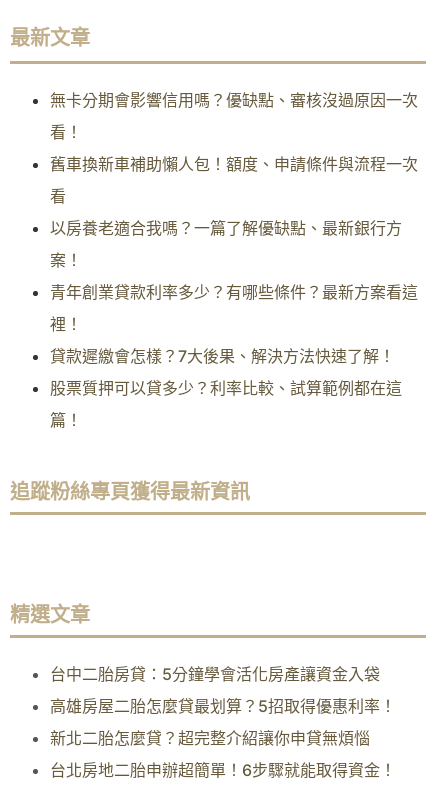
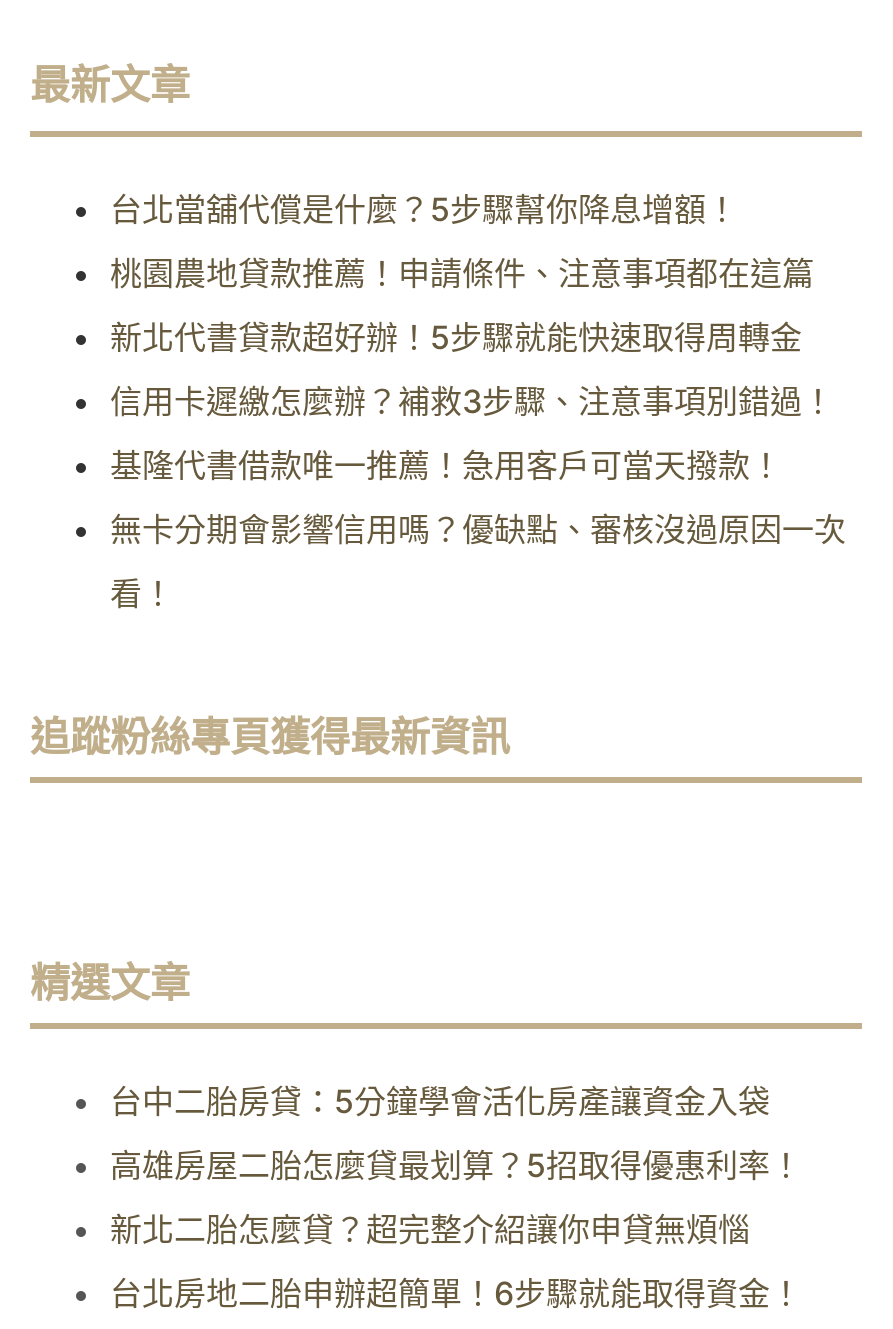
+ 台北當舖代償是什麼？5步驟幫你降息增額！
+ 桃園農地貸款推薦！申請條件、注意事項都在這篇
+ 新北代書貸款超好辦！5步驟就能快速取得周轉金
+ 信用卡遲繳怎麼辦？補救3步驟、注意事項別錯過！
+ 基隆代書借款唯一推薦！急用客戶可當天撥款！

moved down: 無卡分期會影響信用嗎？優缺點、審核沒過原因一次 | 看！

- 舊車換新車補助懶人包！額度、申請條件與流程一次
- 看
- 以房養老適合我嗎？一篇了解優缺點、最新銀行方
- 案！
- 青年創業貸款利率多少？有哪些條件？最新方案看這
- 裡！
- 貸款遲繳會怎樣？7大後果、解決方法快速了解！
- 股票質押可以貸多少？利率比較、試算範例都在這
- 篇！
